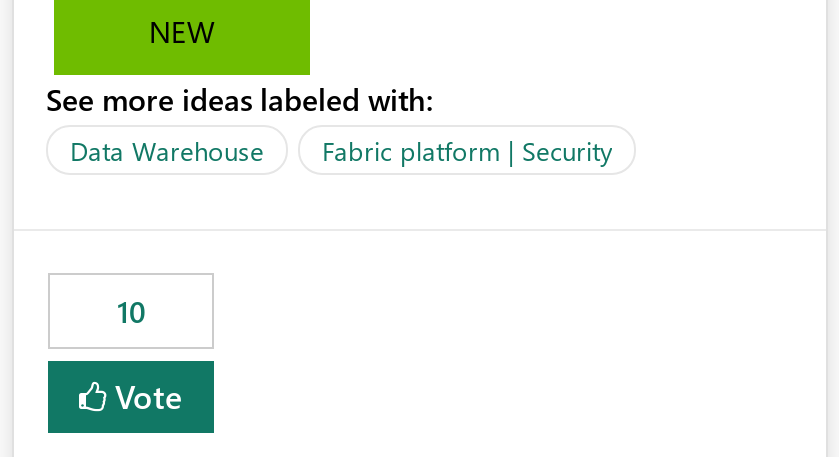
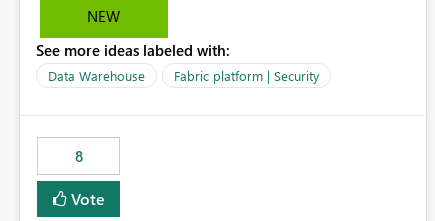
- 10
+ 8
